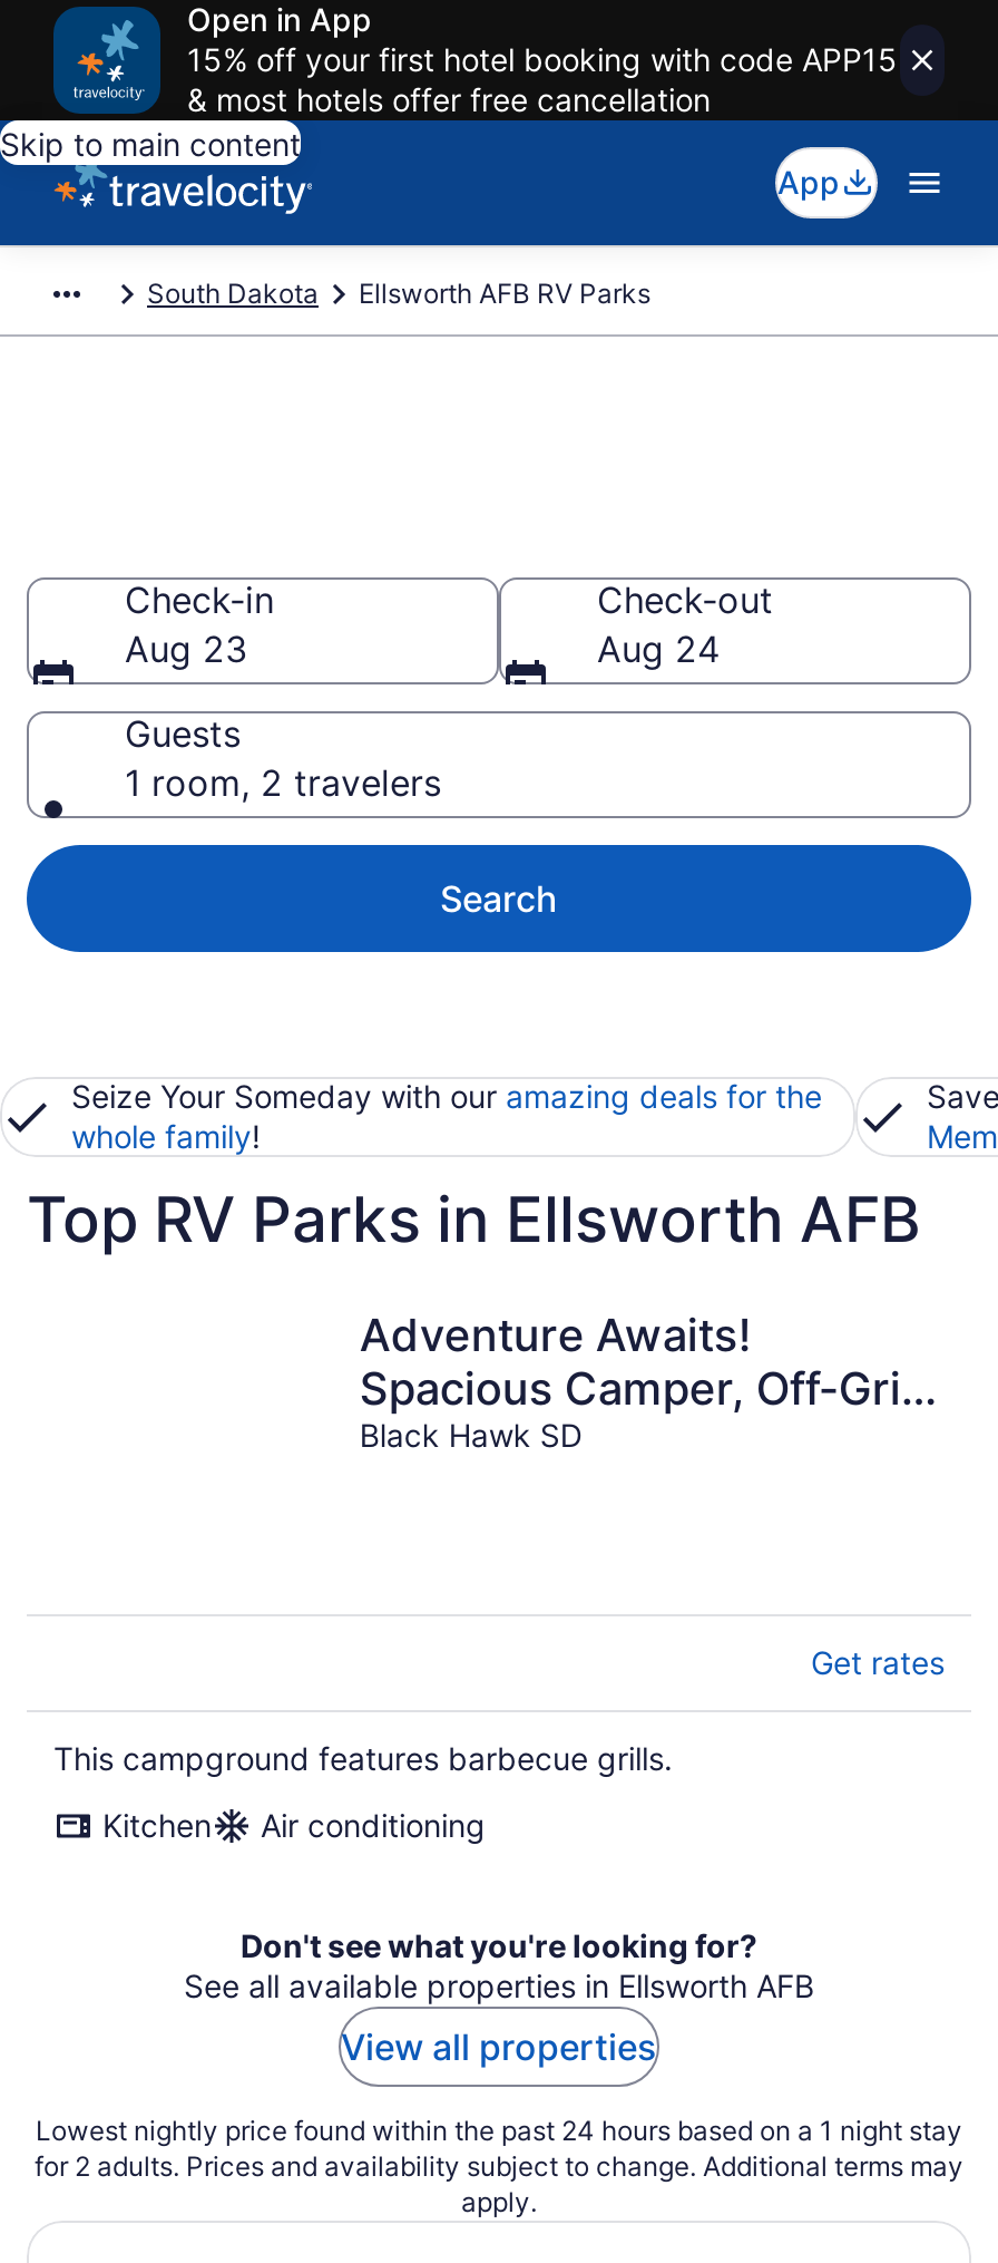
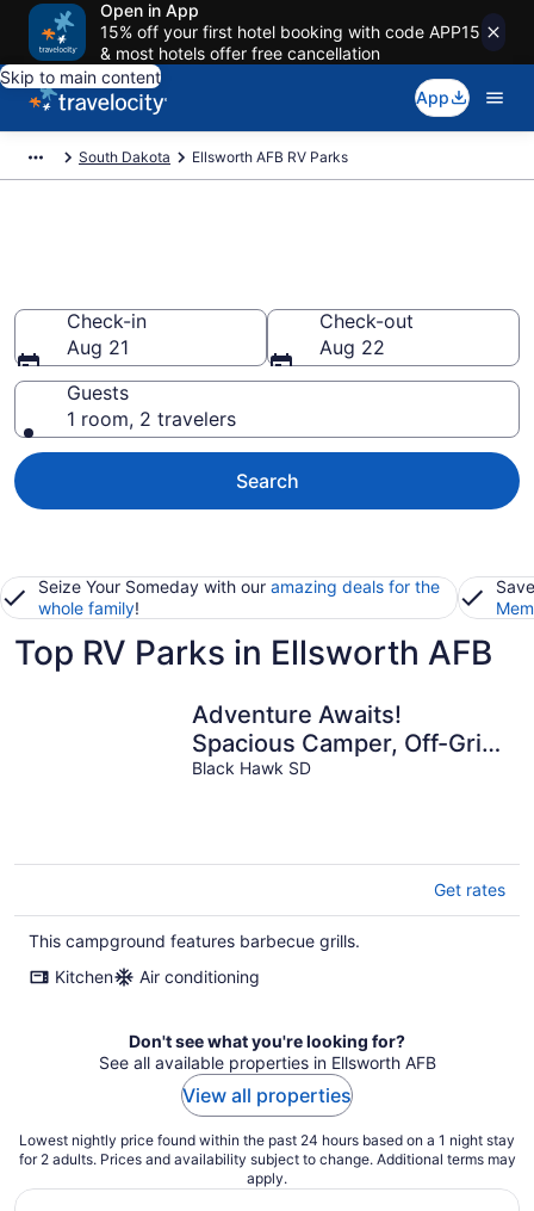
- Aug 23
+ Aug 21

- Aug 24
+ Aug 22
